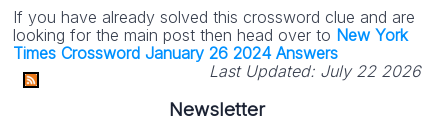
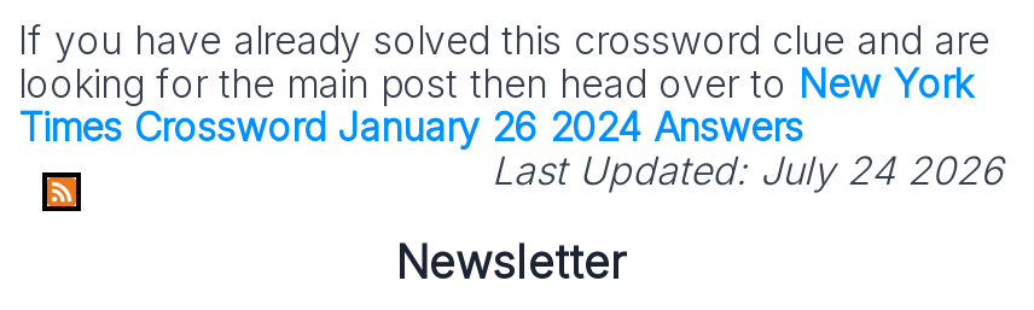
- Last Updated: July 22 2026
+ Last Updated: July 24 2026
